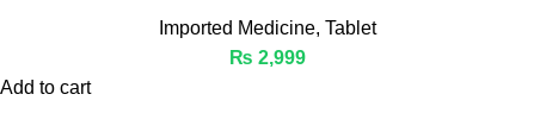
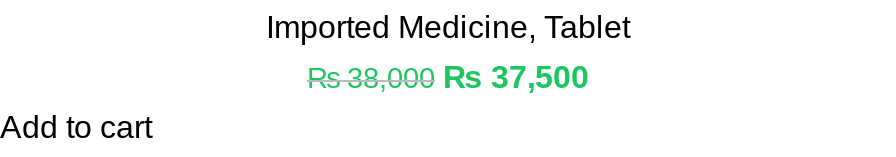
- ₨ 2,999
+ ₨38,000 ₨ 37,500
